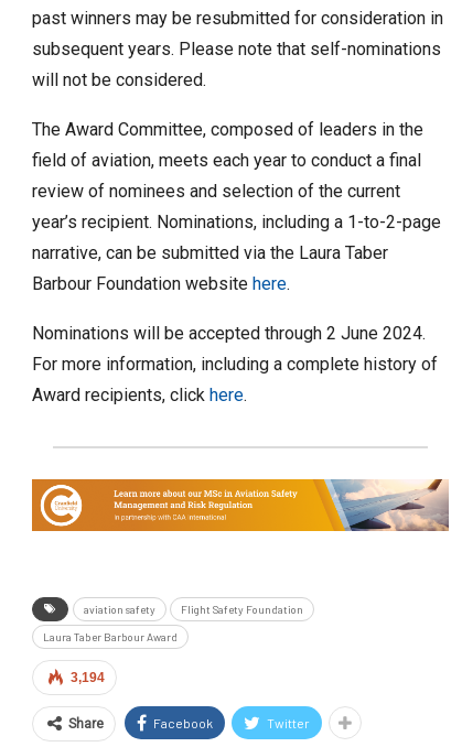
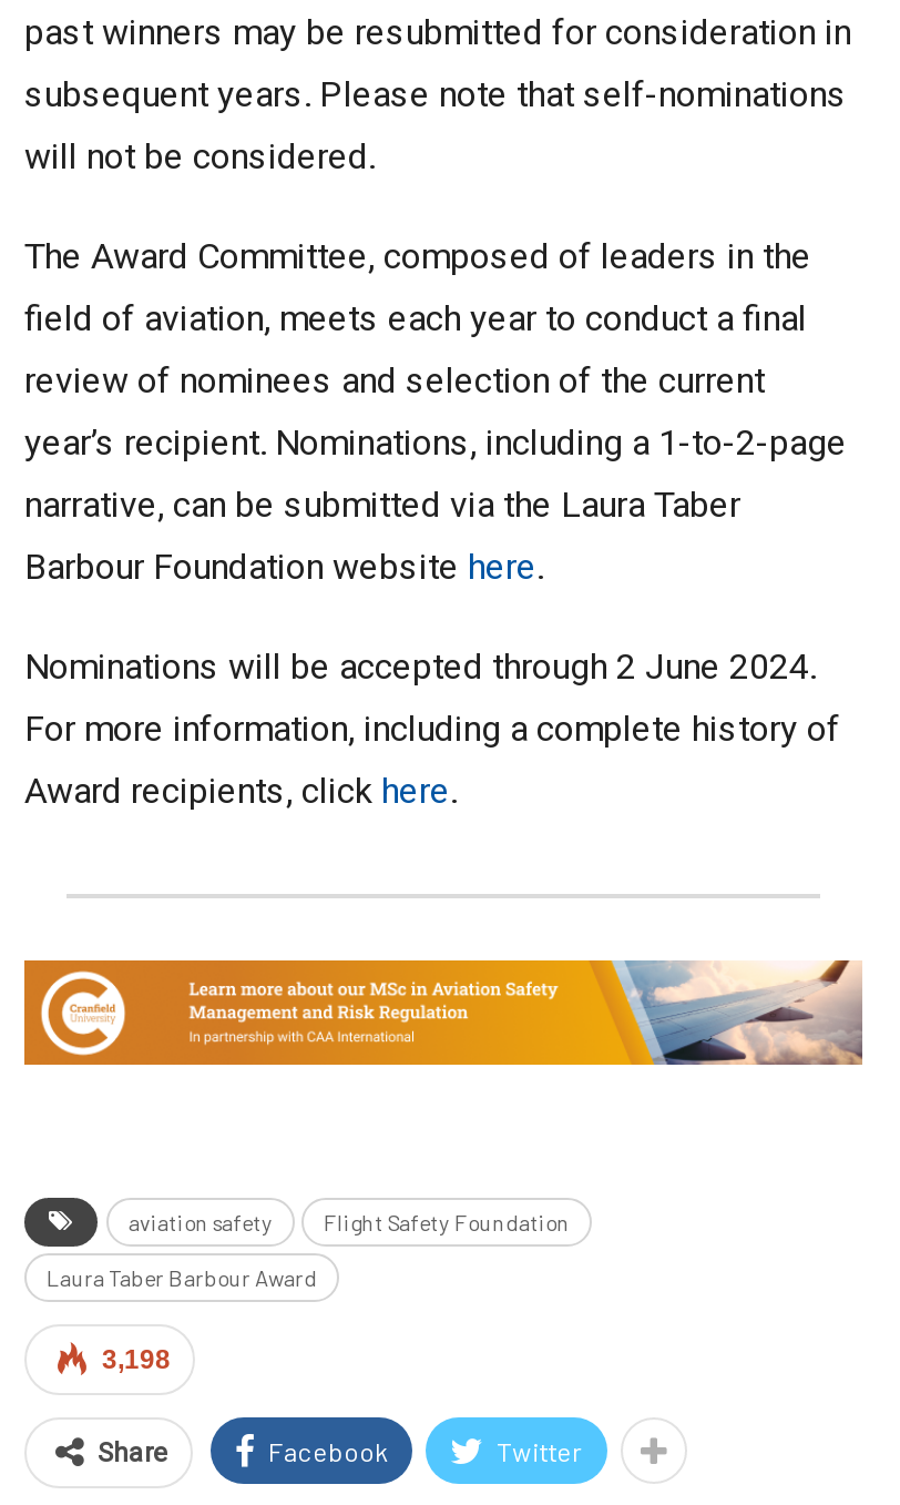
- 3,194
+ 3,198
